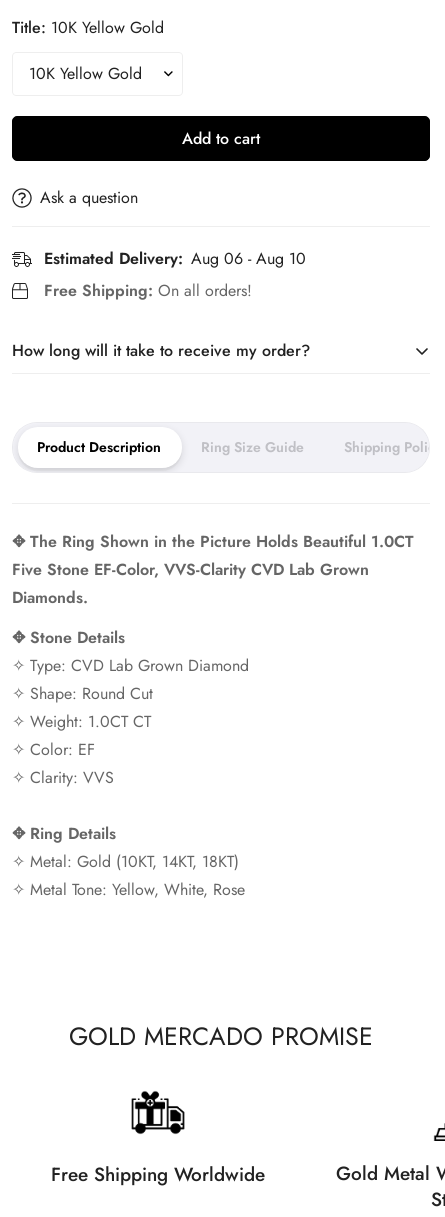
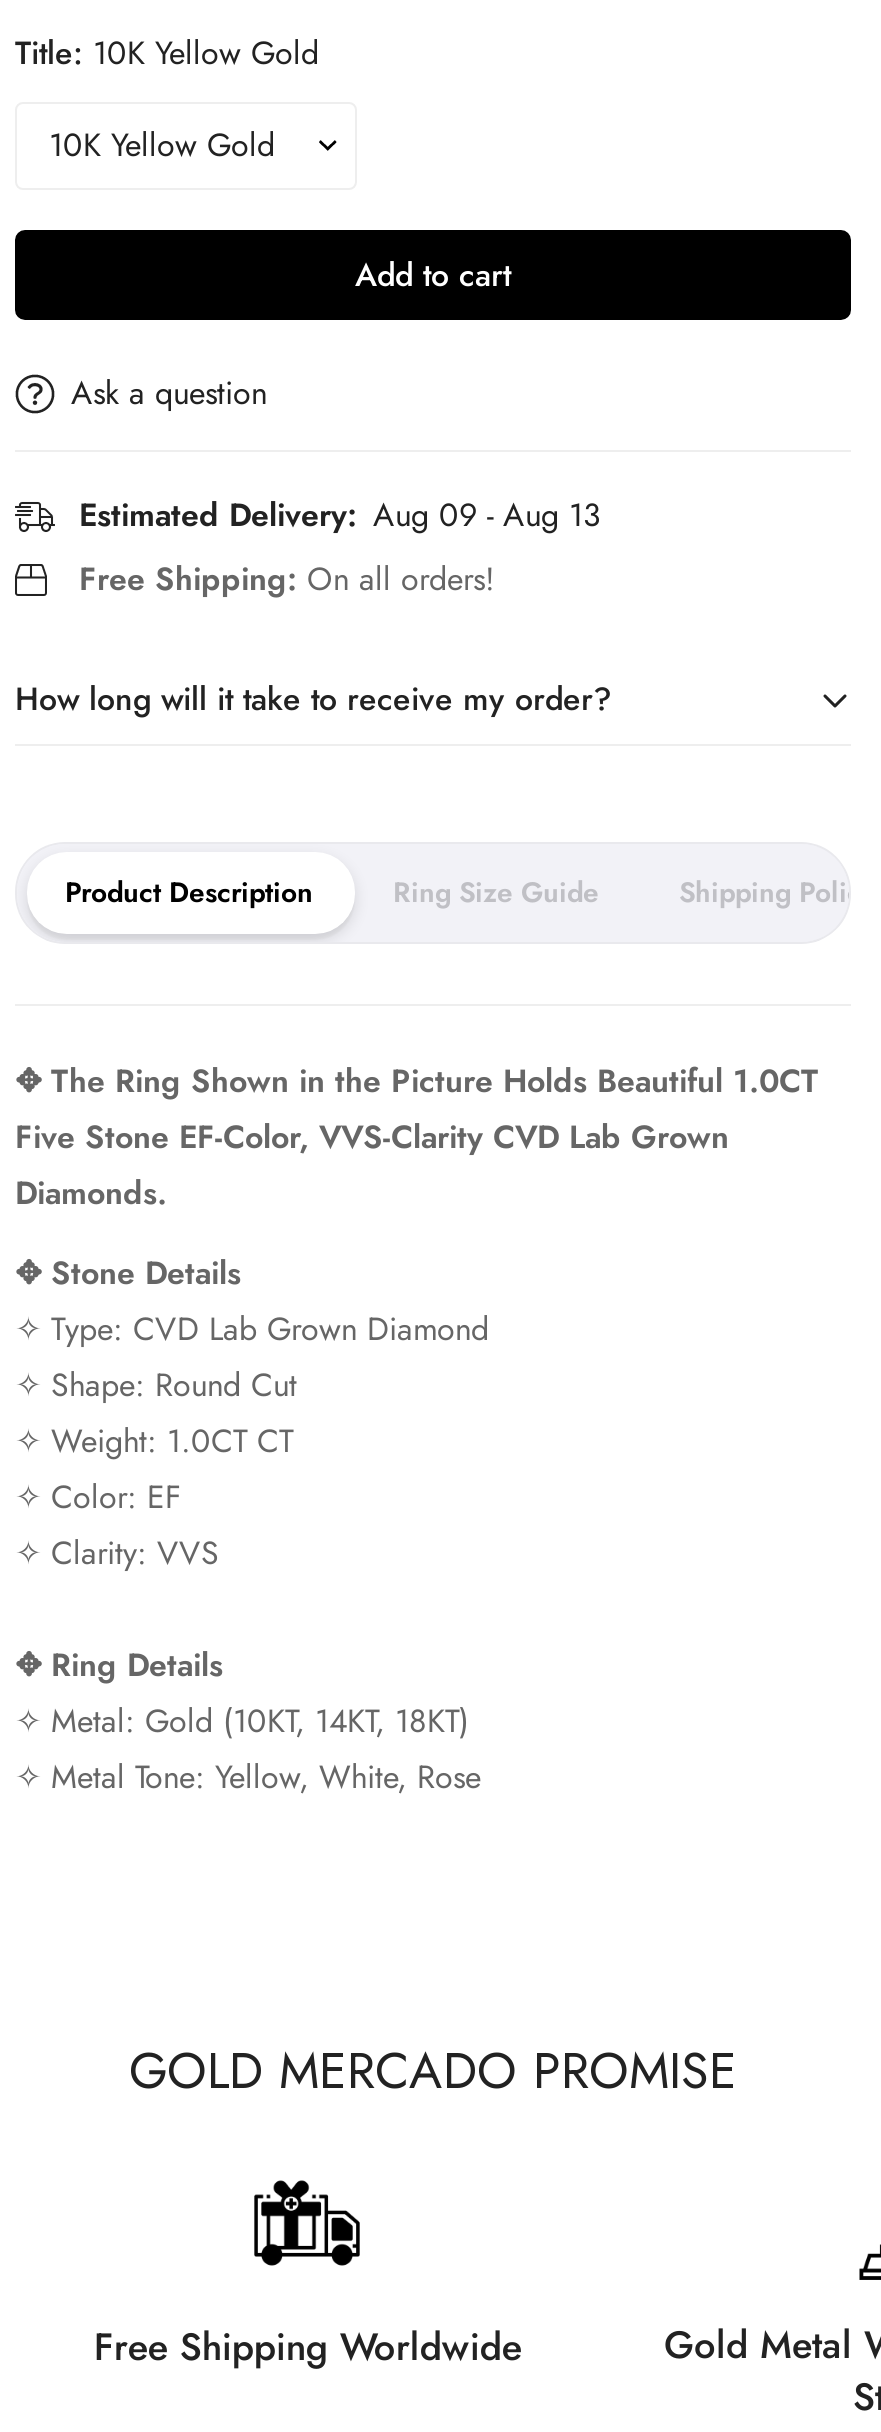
- Estimated Delivery: Aug 06 - Aug 10
+ Estimated Delivery: Aug 09 - Aug 13
